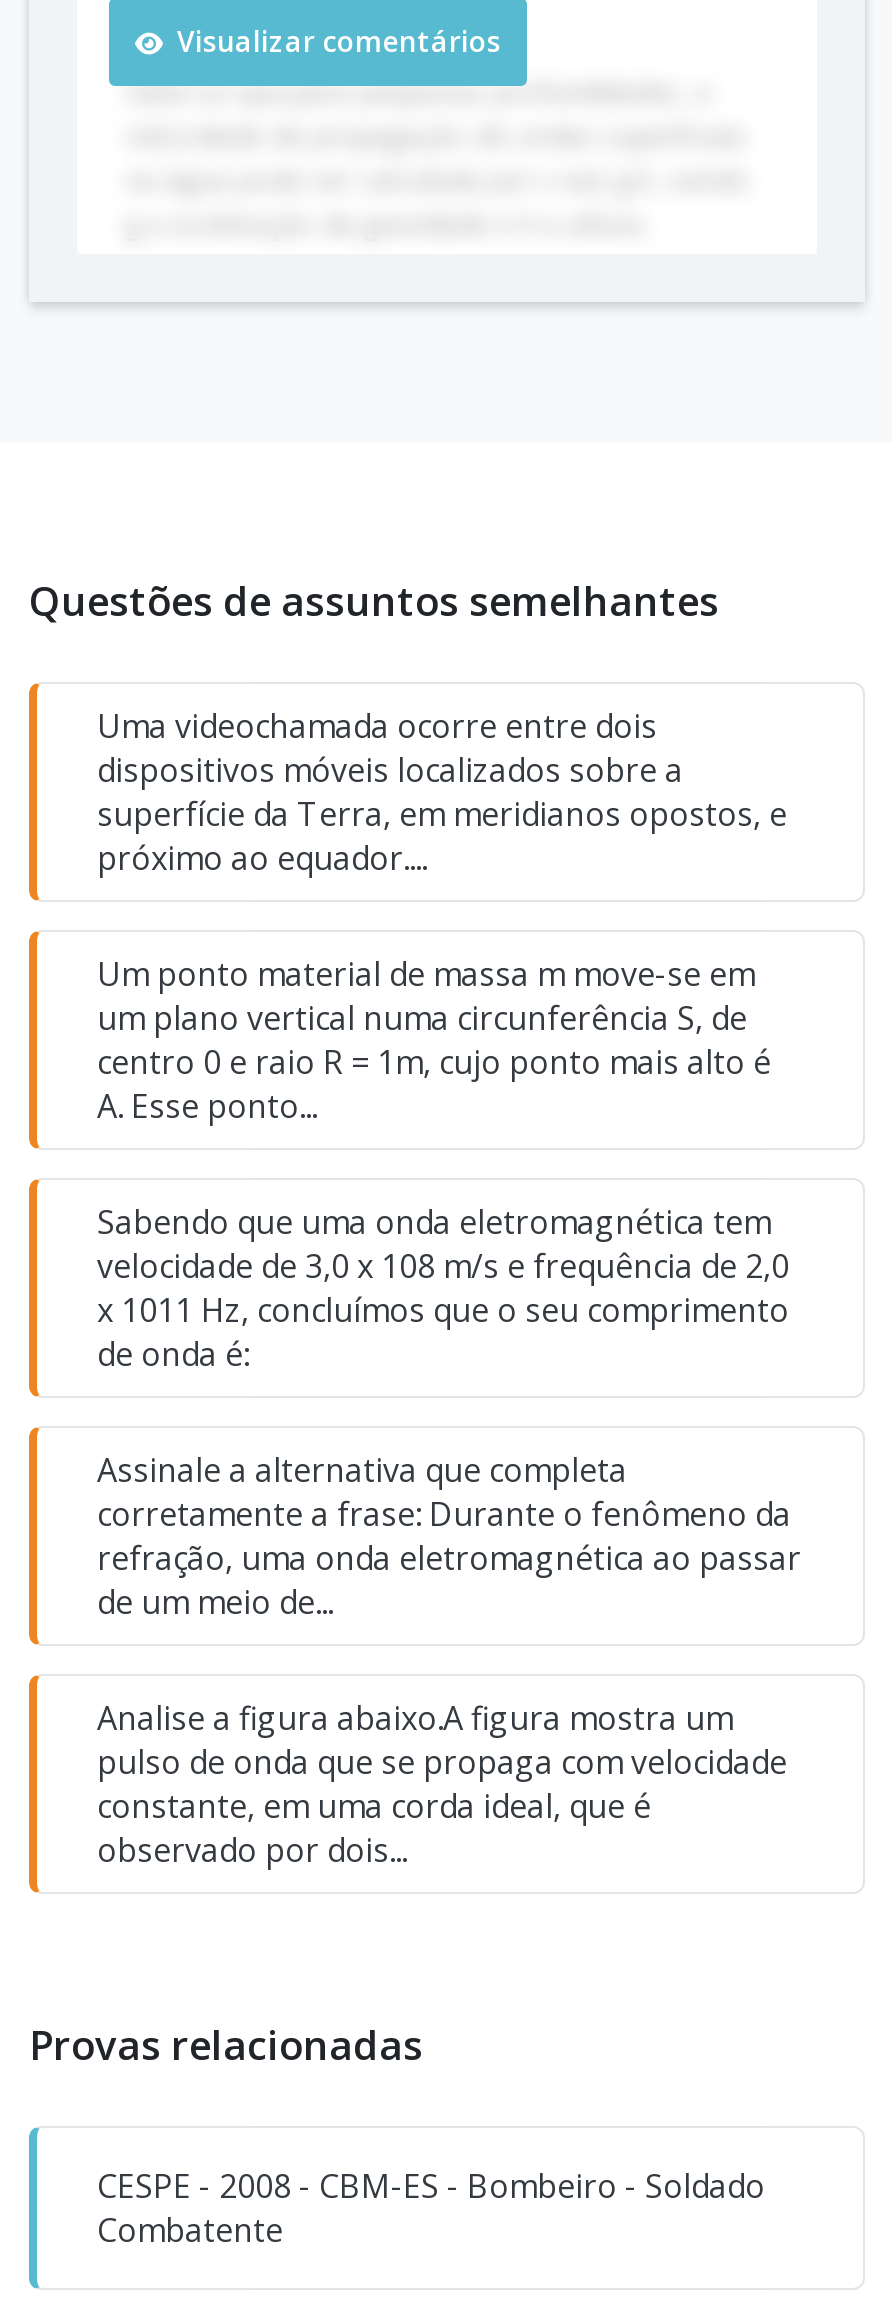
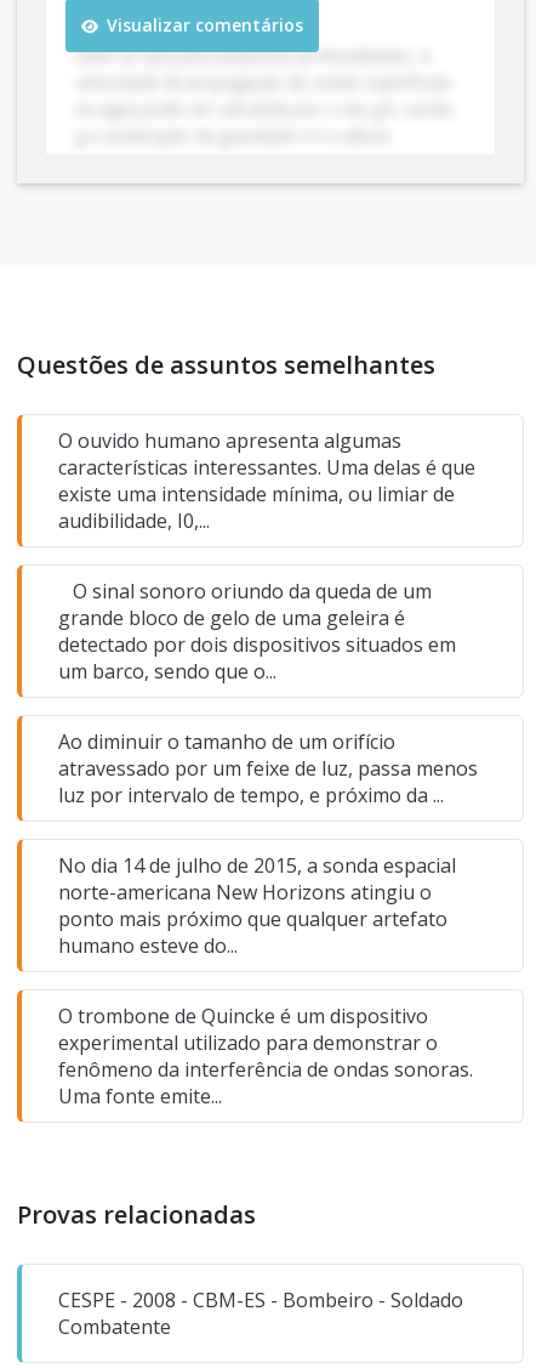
- Uma videochamada ocorre entre dois
- dispositivos móveis localizados sobre a
- superfície da Terra, em meridianos opostos, e
- próximo ao equador....
+ O ouvido humano apresenta algumas
+ características interessantes. Uma delas é que
+ existe uma intensidade mínima, ou limiar de
+ audibilidade, I0,...

- Um ponto material de massa m move-se em
- um plano vertical numa circunferência S, de
- centro 0 e raio R = 1m, cujo ponto mais alto é
- A. Esse ponto...
+ O sinal sonoro oriundo da queda de um
+ grande bloco de gelo de uma geleira é
+ detectado por dois dispositivos situados em
+ um barco, sendo que o...

- Sabendo que uma onda eletromagnética tem
- velocidade de 3,0 x 108 m/s e frequência de 2,0
- x 1011 Hz, concluímos que o seu comprimento
- de onda é:
+ Ao diminuir o tamanho de um orifício
+ atravessado por um feixe de luz, passa menos
+ luz por intervalo de tempo, e próximo da ...

- Assinale a alternativa que completa
- corretamente a frase: Durante o fenômeno da
- refração, uma onda eletromagnética ao passar
- de um meio de...
+ No dia 14 de julho de 2015, a sonda espacial
+ norte-americana New Horizons atingiu o
+ ponto mais próximo que qualquer artefato
+ humano esteve do...

- Analise a figura abaixo.A figura mostra um
- pulso de onda que se propaga com velocidade
- constante, em uma corda ideal, que é
- observado por dois...
+ O trombone de Quincke é um dispositivo
+ experimental utilizado para demonstrar o
+ fenômeno da interferência de ondas sonoras.
+ Uma fonte emite...
